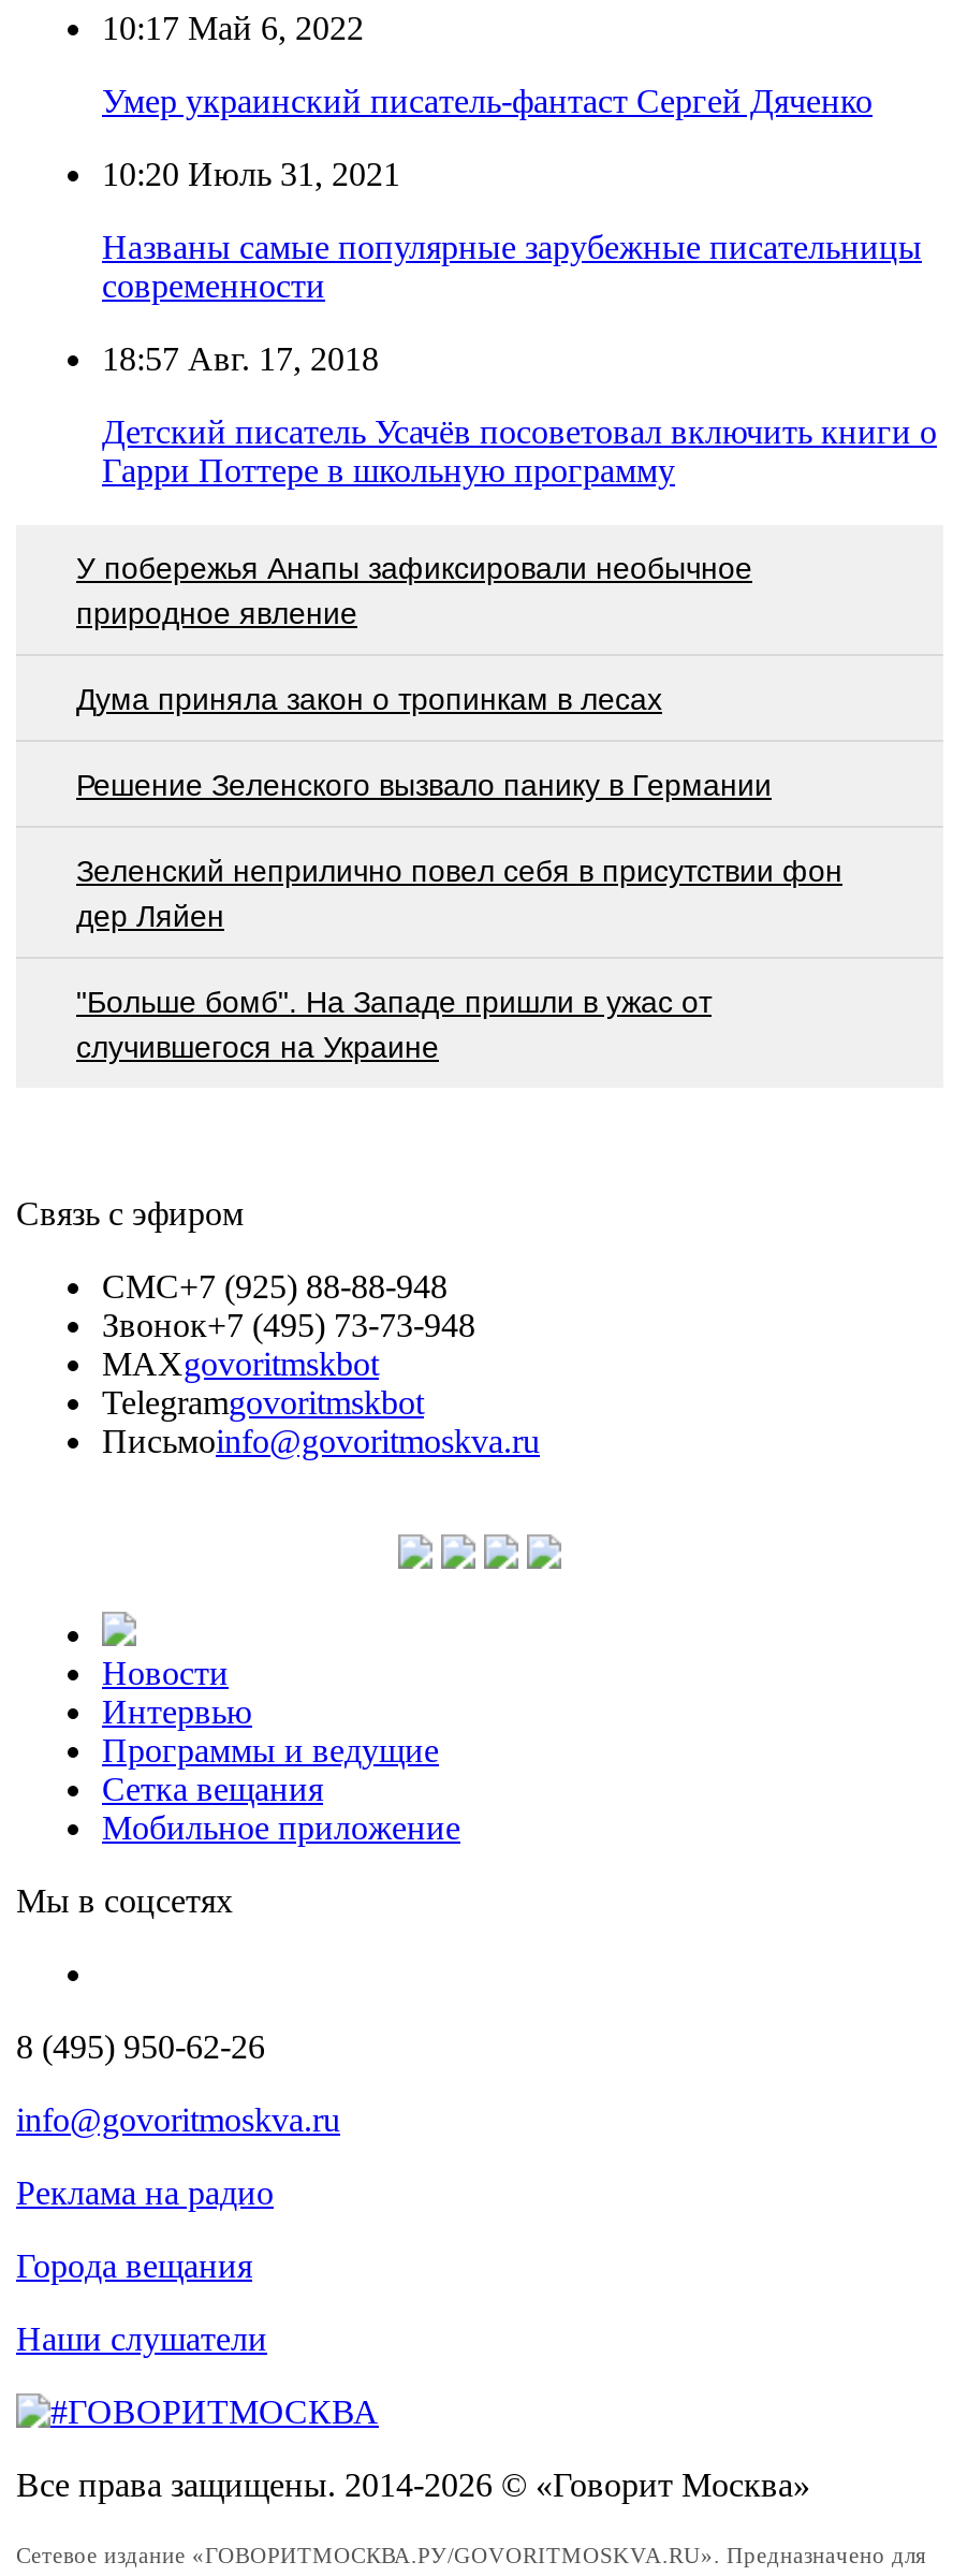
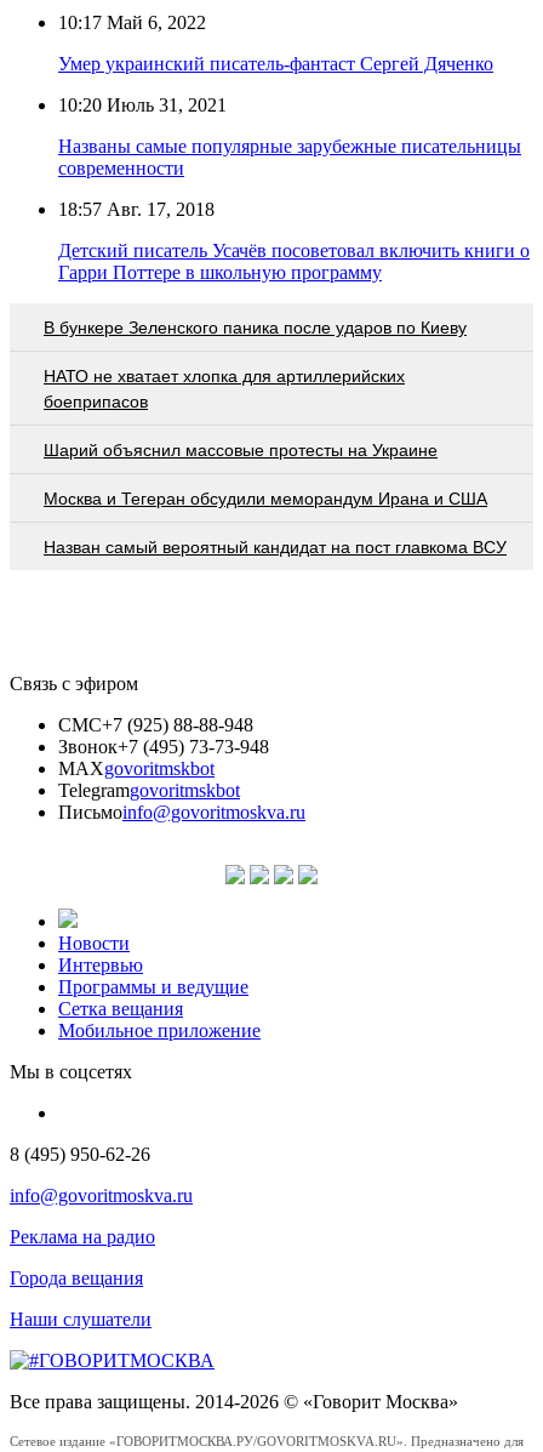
- У побережья Анапы зафиксировали необычное
- природное явление
+ В бункере Зеленского паника после ударов по Киеву

- Дума приняла закон о тропинкам в лесах
+ НАТО не хватает хлопка для артиллерийских
+ боеприпасов

- Решение Зеленского вызвало панику в Германии
+ Шарий объяснил массовые протесты на Украине

- Зеленский неприлично повел cебя в присутствии фон
- дер Ляйен
+ Москва и Тегеран обсудили меморандум Ирана и США

- "Больше бомб". На Западе пришли в ужас от
- случившегося на Украине
+ Назван самый вероятный кандидат на пост главкома ВСУ
